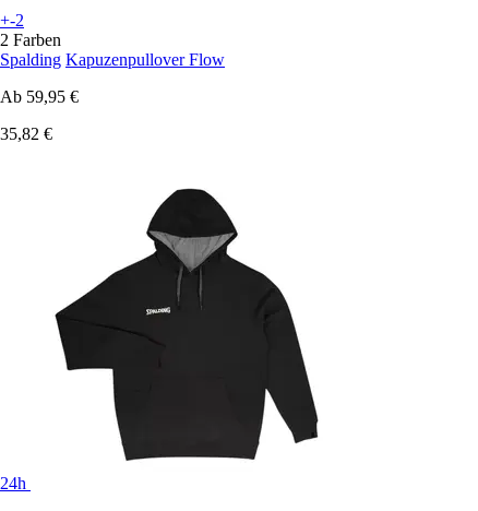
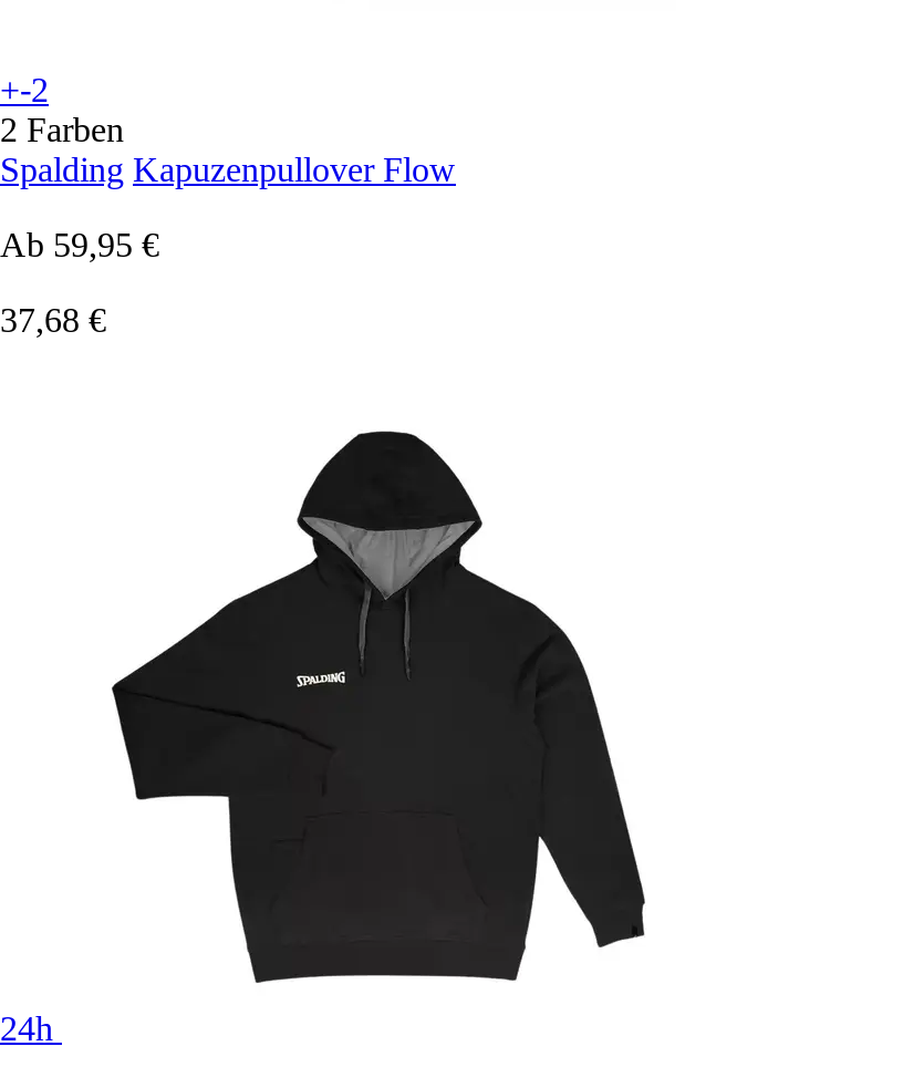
- 35,82 €
+ 37,68 €
